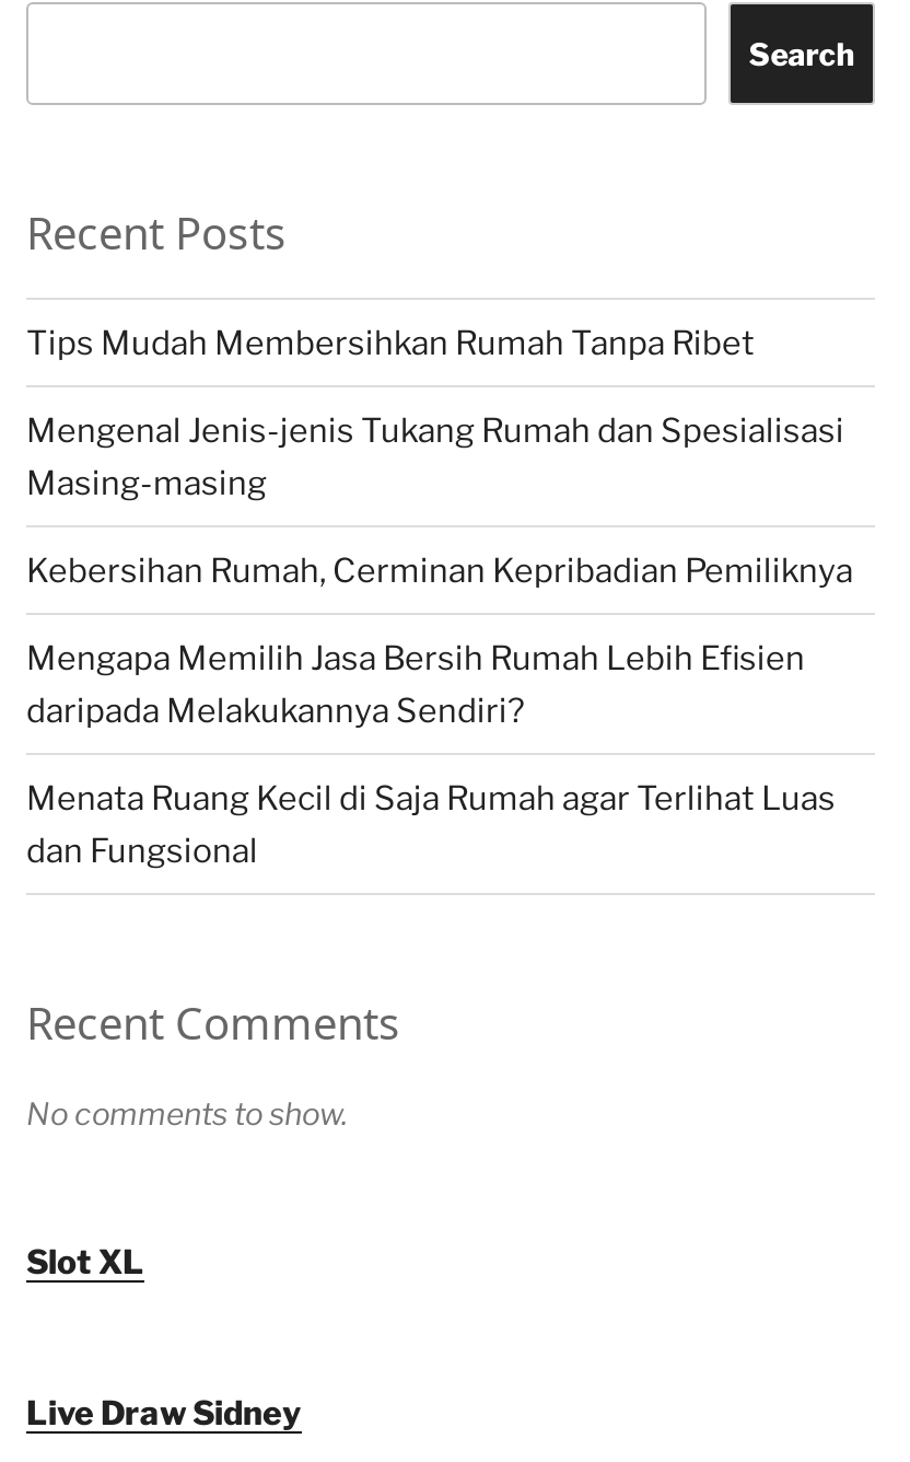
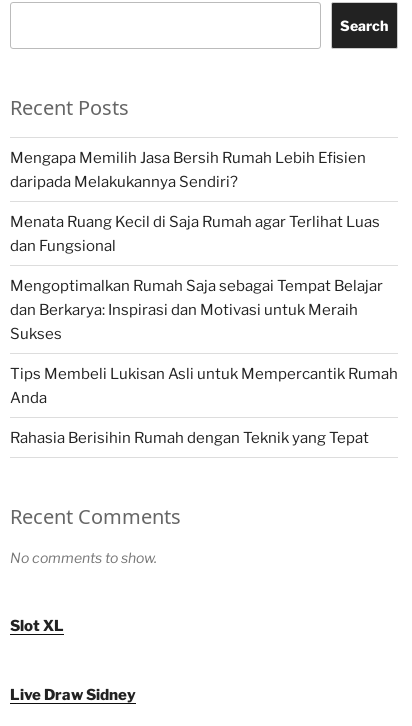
- Tips Mudah Membersihkan Rumah Tanpa Ribet
- Mengenal Jenis-jenis Tukang Rumah dan Spesialisasi
- Masing-masing
- Kebersihan Rumah, Cerminan Kepribadian Pemiliknya

moved up: Mengapa Memilih Jasa Bersih Rumah Lebih Efisien | daripada Melakukannya Sendiri? | Menata Ruang Kecil di Saja Rumah agar Terlihat Luas | dan Fungsional

+ Mengoptimalkan Rumah Saja sebagai Tempat Belajar
+ dan Berkarya: Inspirasi dan Motivasi untuk Meraih
+ Sukses
+ Tips Membeli Lukisan Asli untuk Mempercantik Rumah
+ Anda
+ Rahasia Berisihin Rumah dengan Teknik yang Tepat
